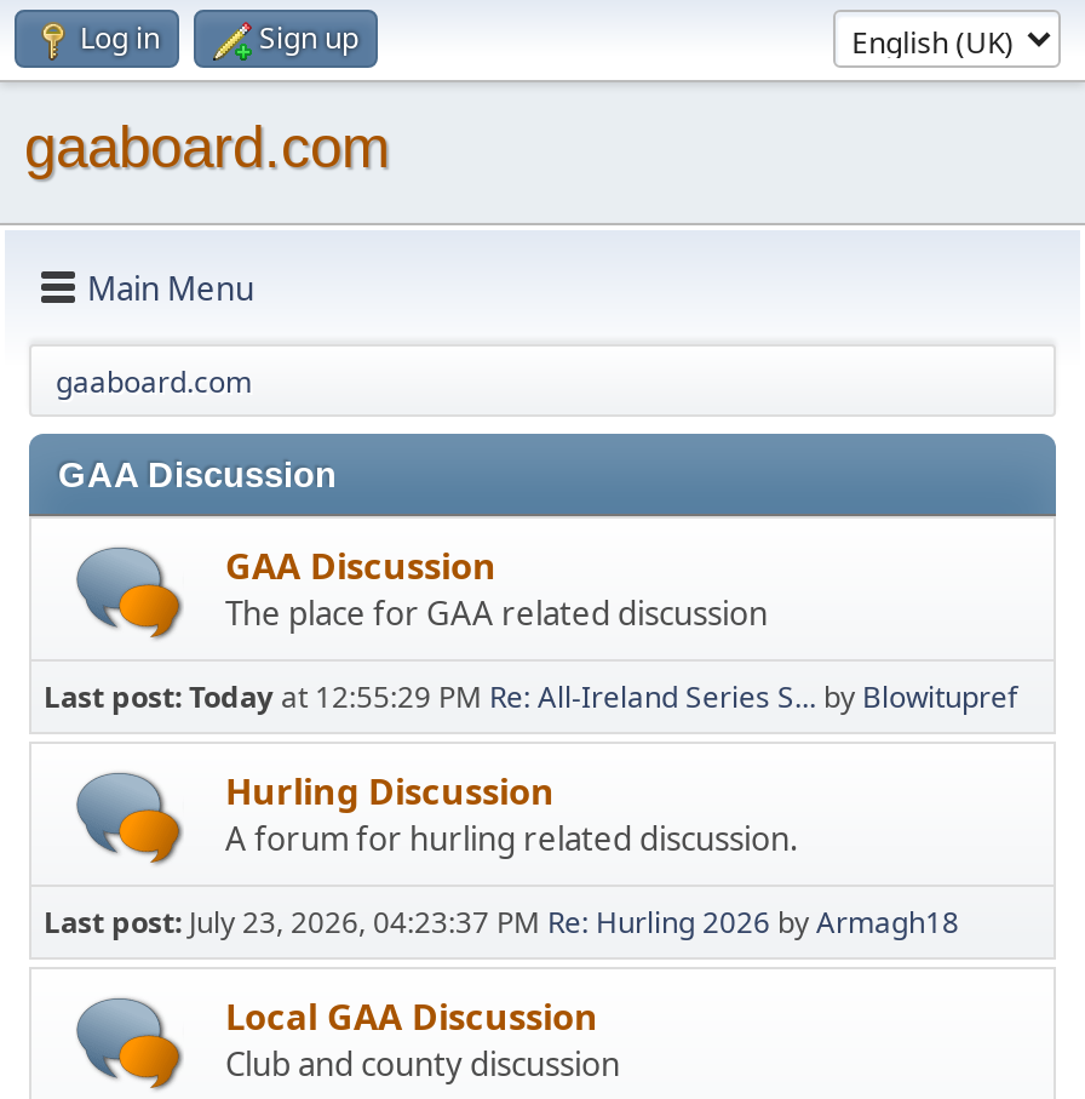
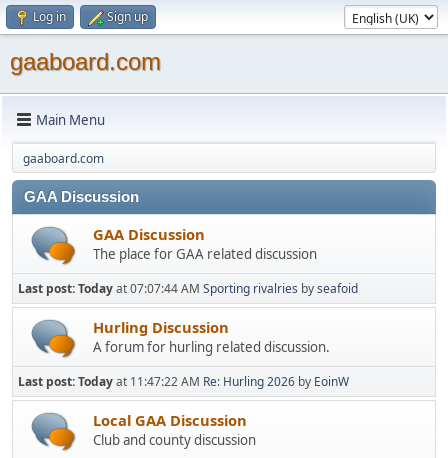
- Last post: Today at 12:55:29 PM Re: All-Ireland Series S... by Blowitupref
+ Last post: Today at 07:07:44 AM Sporting rivalries by seafoid

- Last post: July 23, 2026, 04:23:37 PM Re: Hurling 2026 by Armagh18
+ Last post: Today at 11:47:22 AM Re: Hurling 2026 by EoinW
